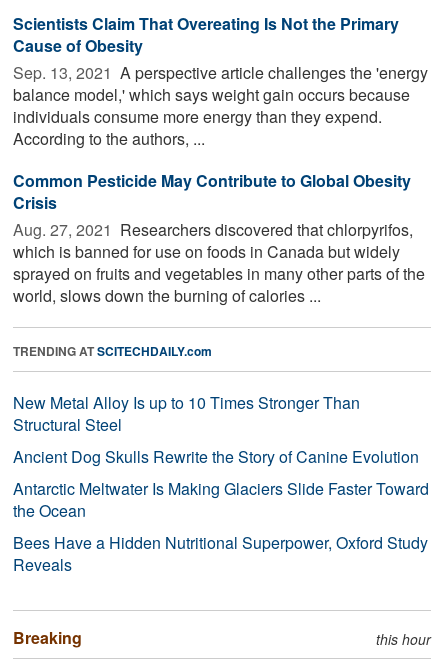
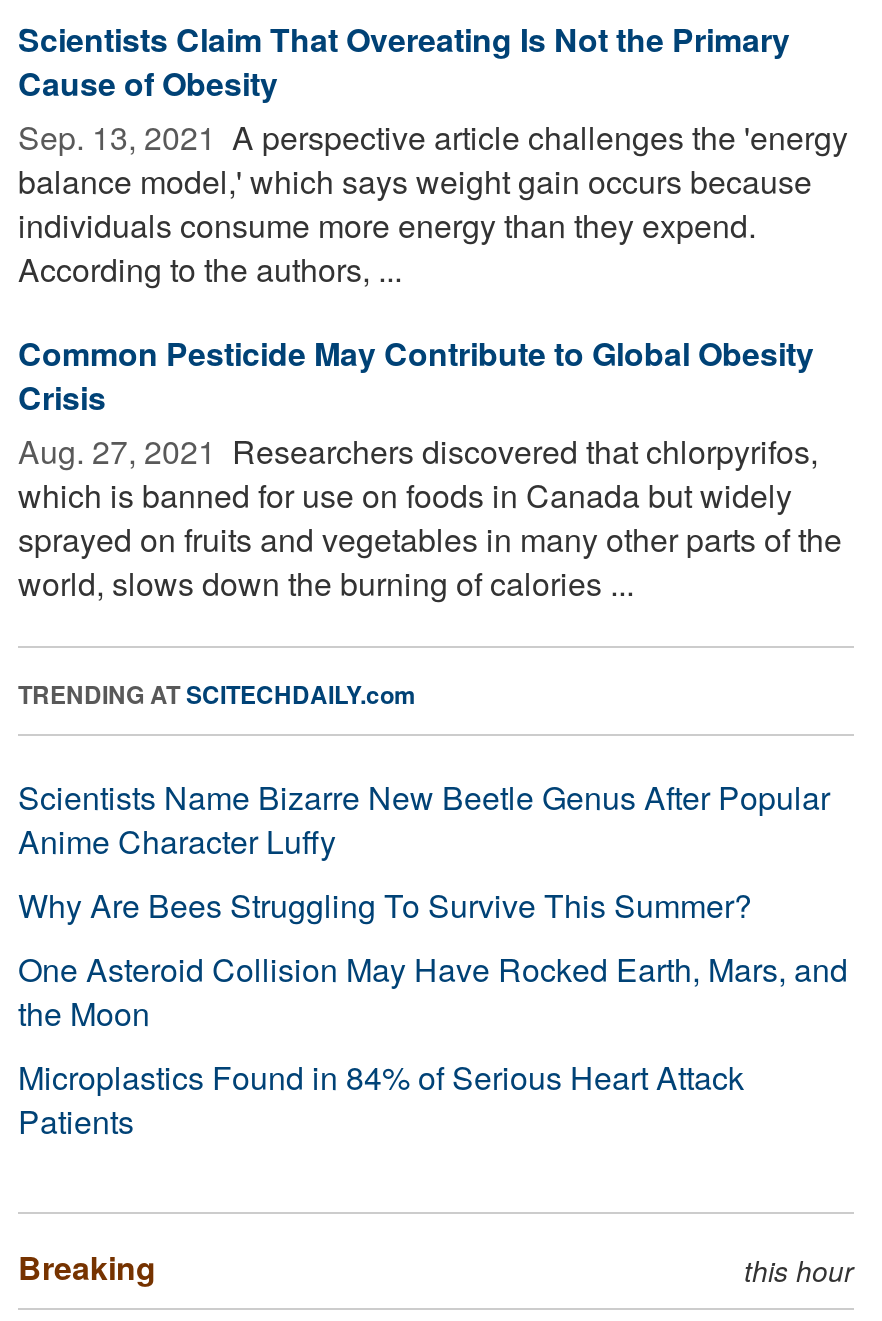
- New Metal Alloy Is up to 10 Times Stronger Than
- Structural Steel
- Ancient Dog Skulls Rewrite the Story of Canine Evolution
- Antarctic Meltwater Is Making Glaciers Slide Faster Toward
- the Ocean
- Bees Have a Hidden Nutritional Superpower, Oxford Study
- Reveals
+ Scientists Name Bizarre New Beetle Genus After Popular
+ Anime Character Luffy
+ Why Are Bees Struggling To Survive This Summer?
+ One Asteroid Collision May Have Rocked Earth, Mars, and
+ the Moon
+ Microplastics Found in 84% of Serious Heart Attack
+ Patients
